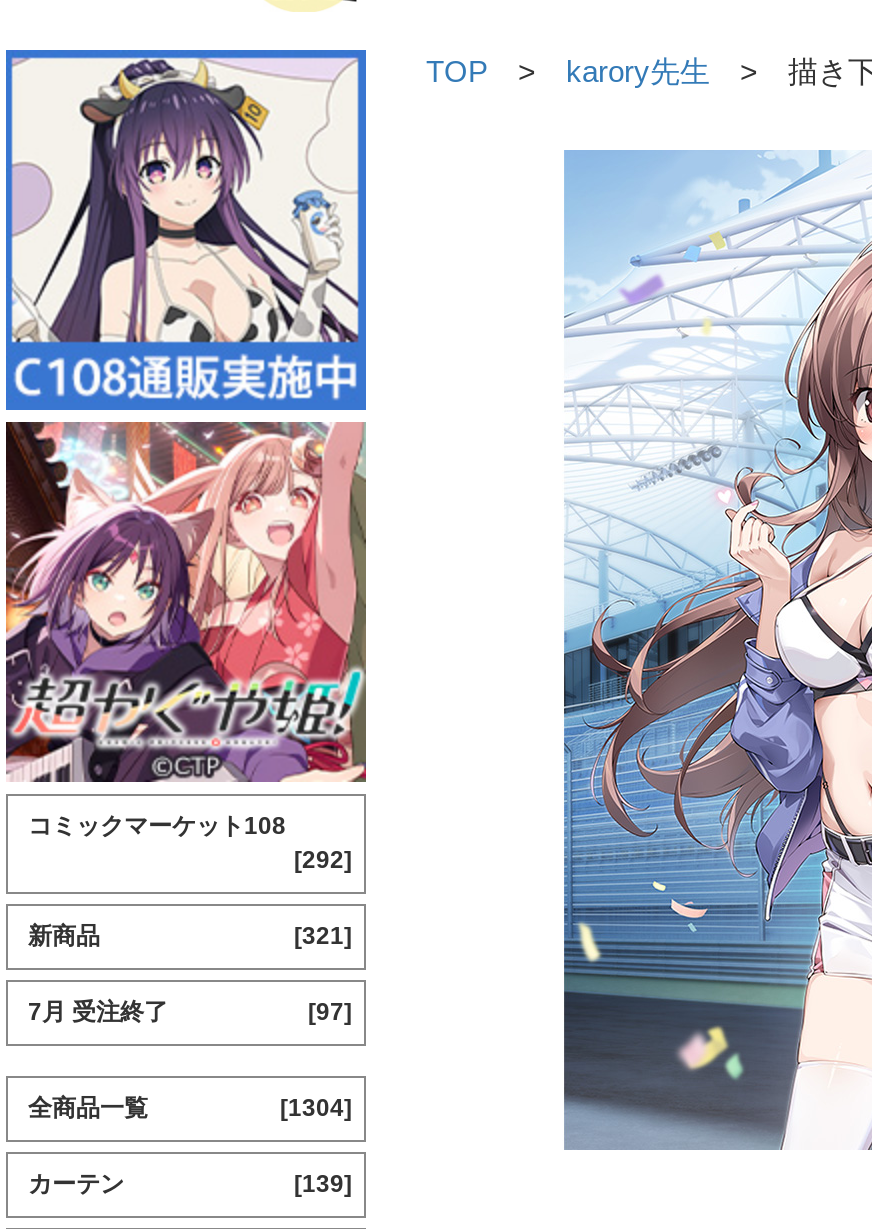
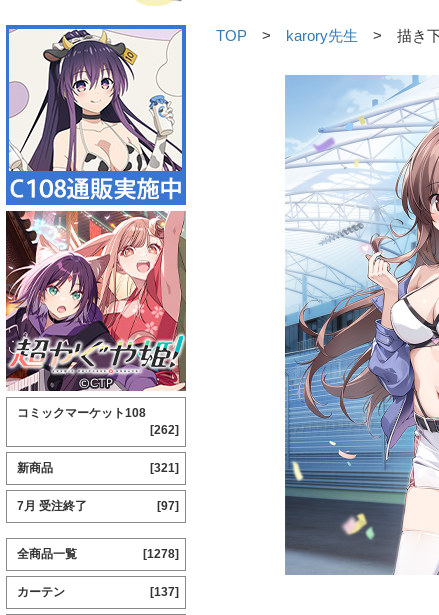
- [292]
+ [262]

- [1304]
+ [1278]

- [139]
+ [137]
